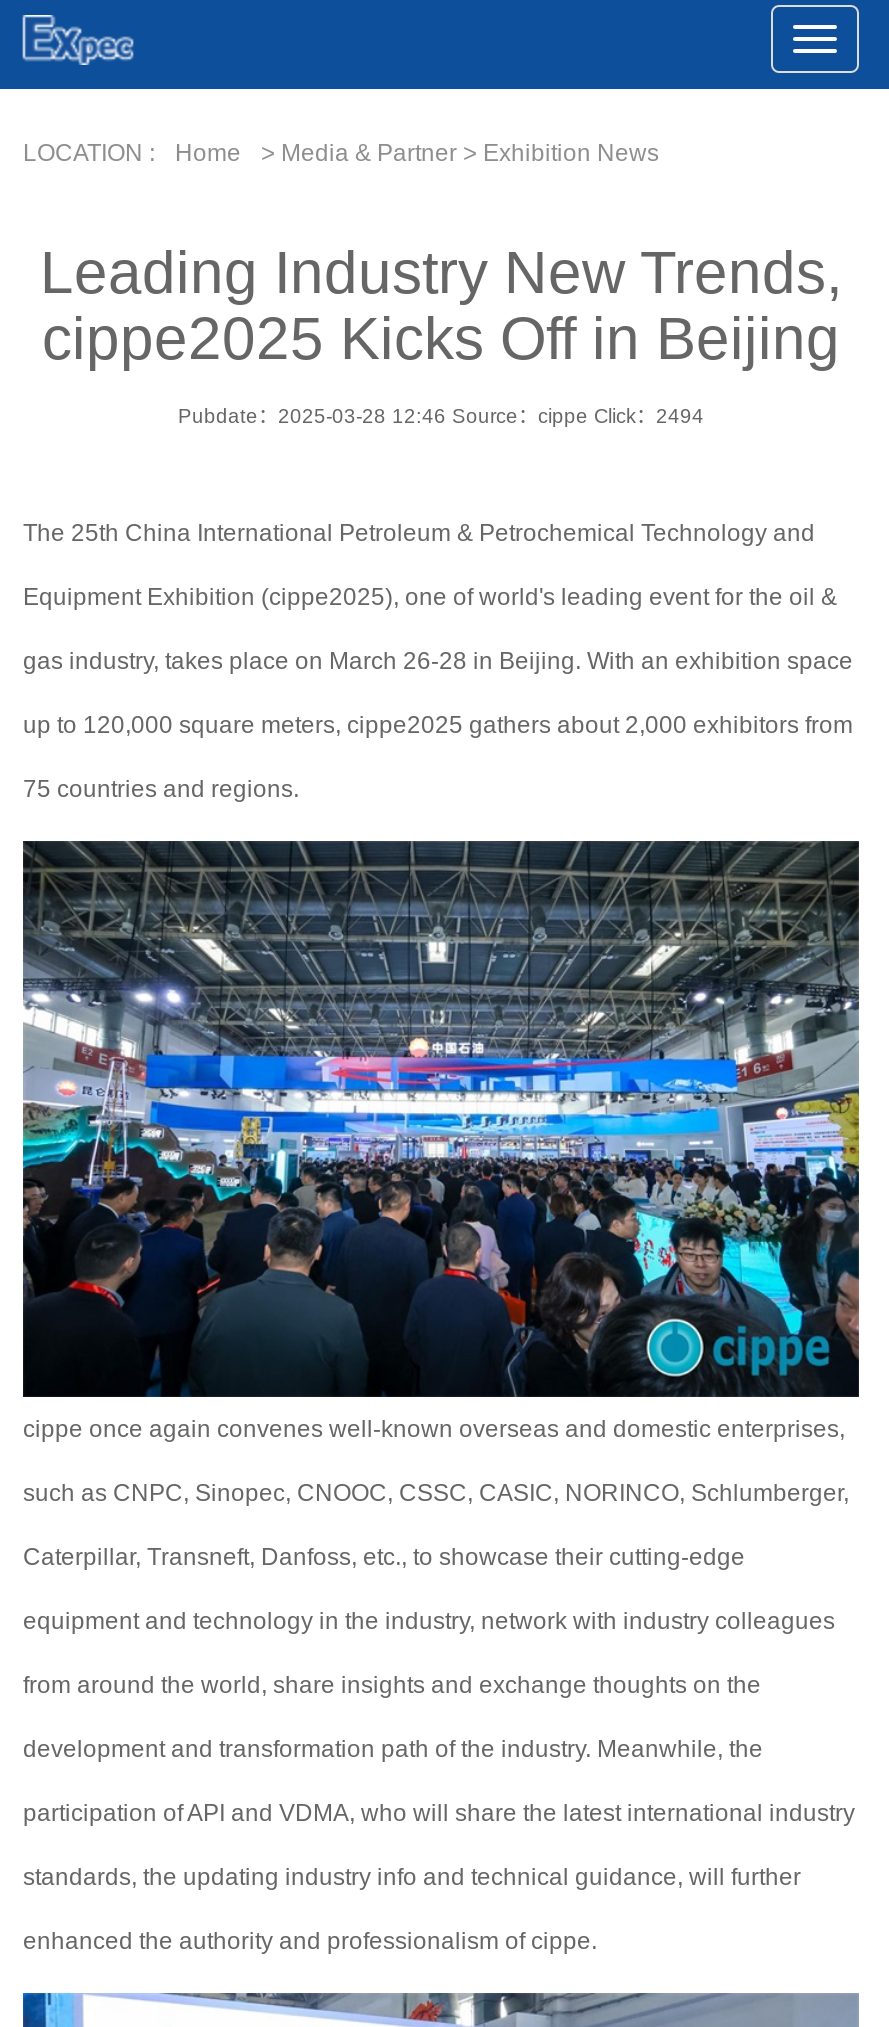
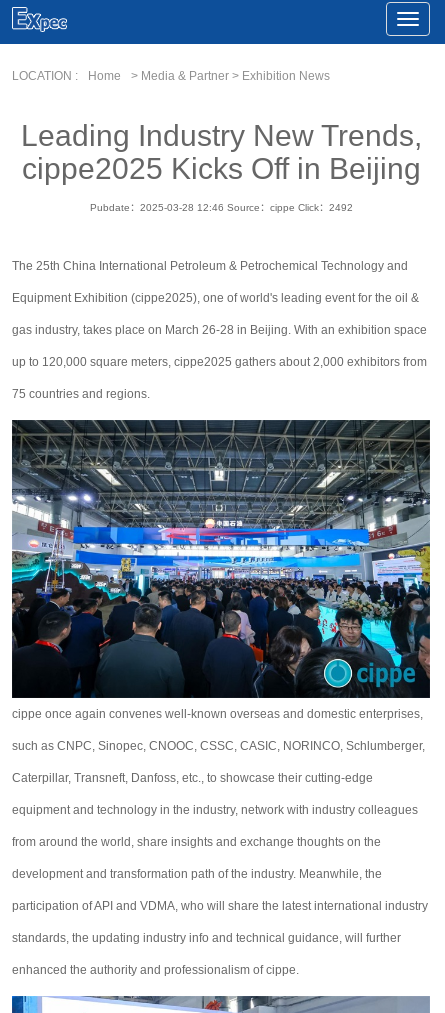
- Pubdate：2025-03-28 12:46 Source：cippe Click：2494
+ Pubdate：2025-03-28 12:46 Source：cippe Click：2492
